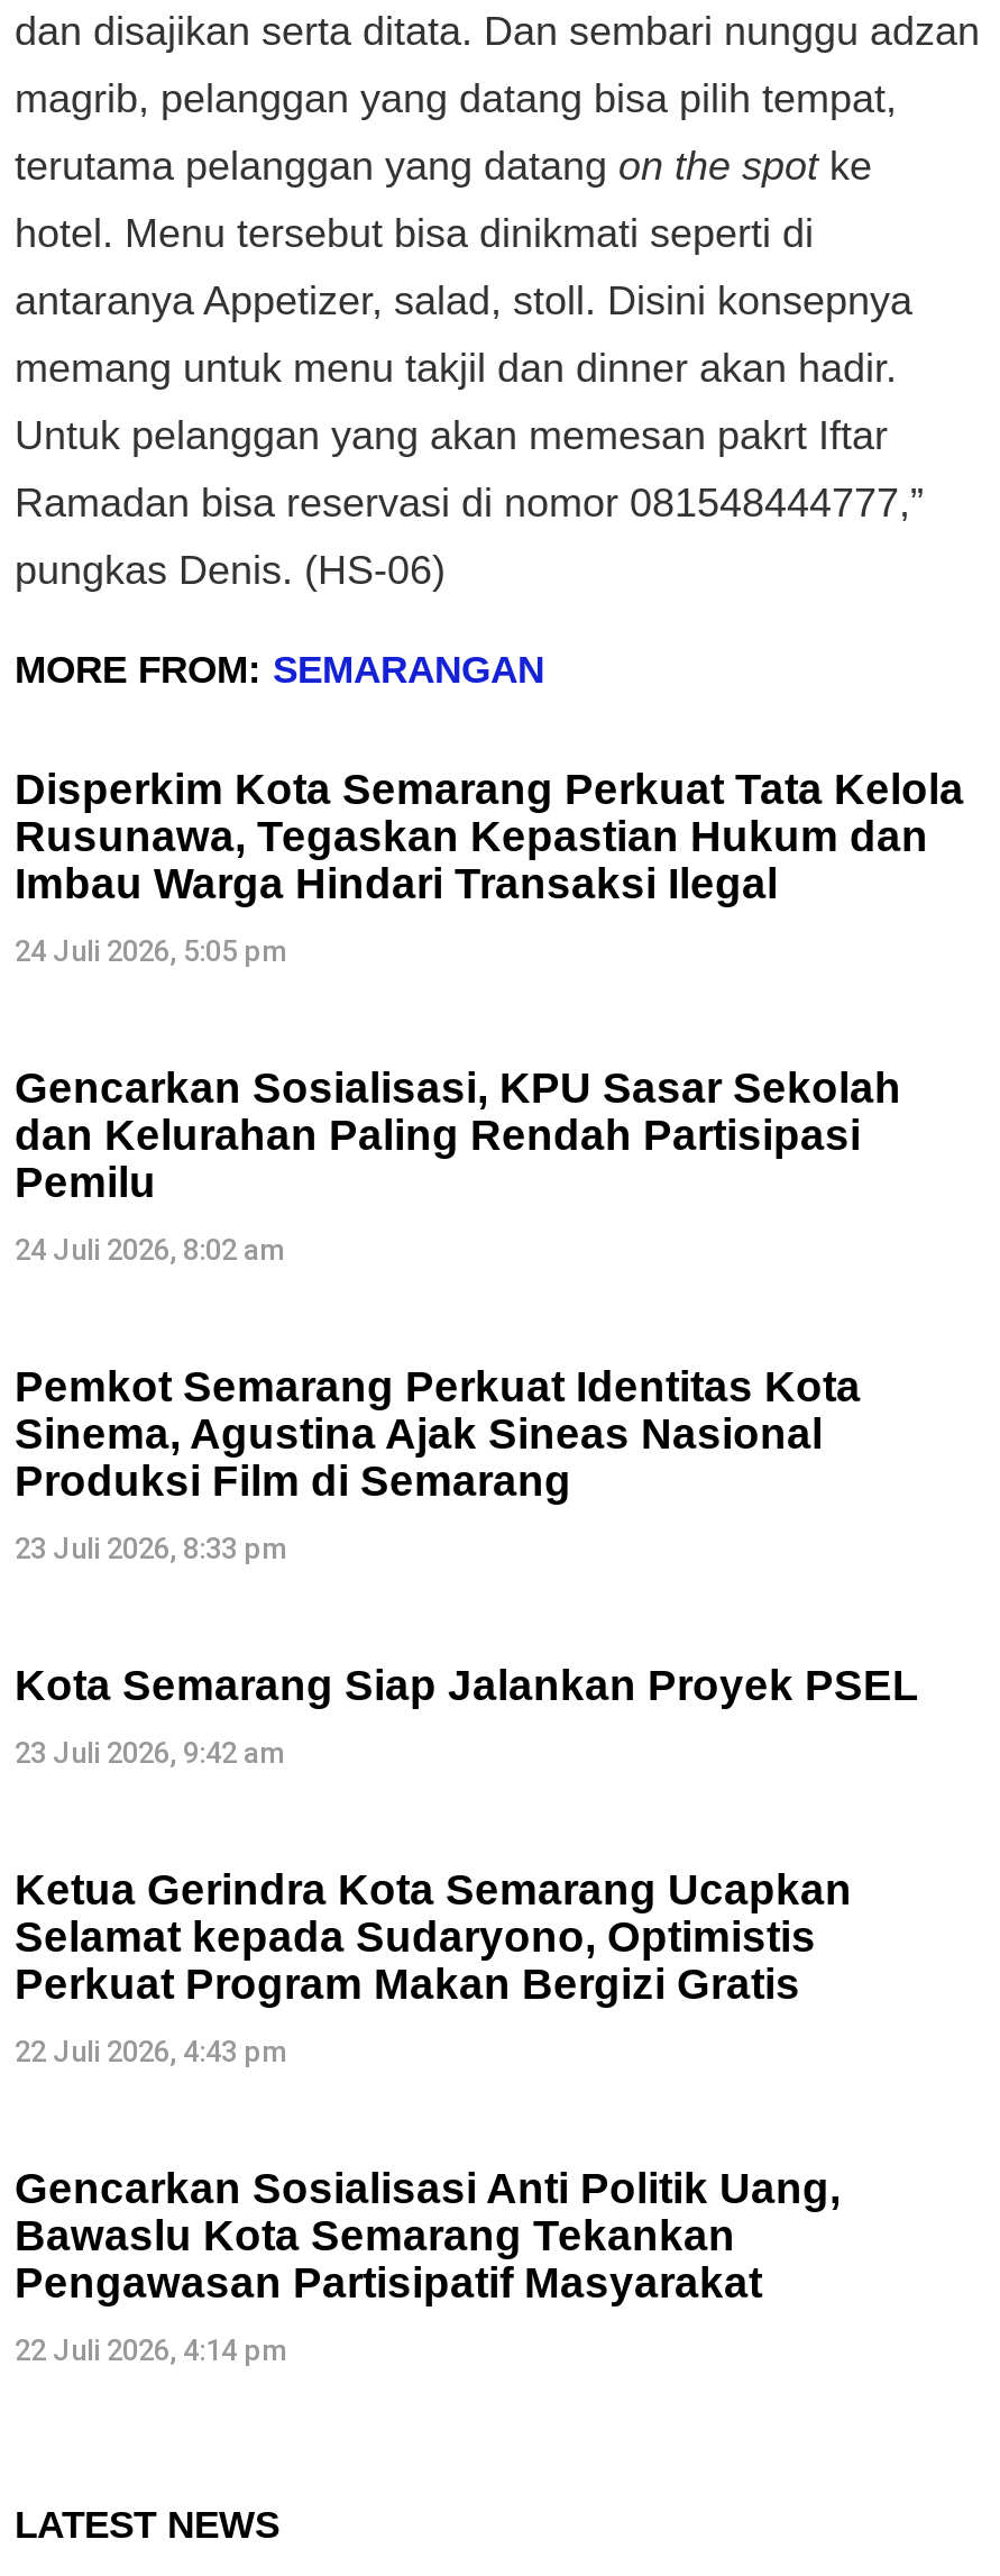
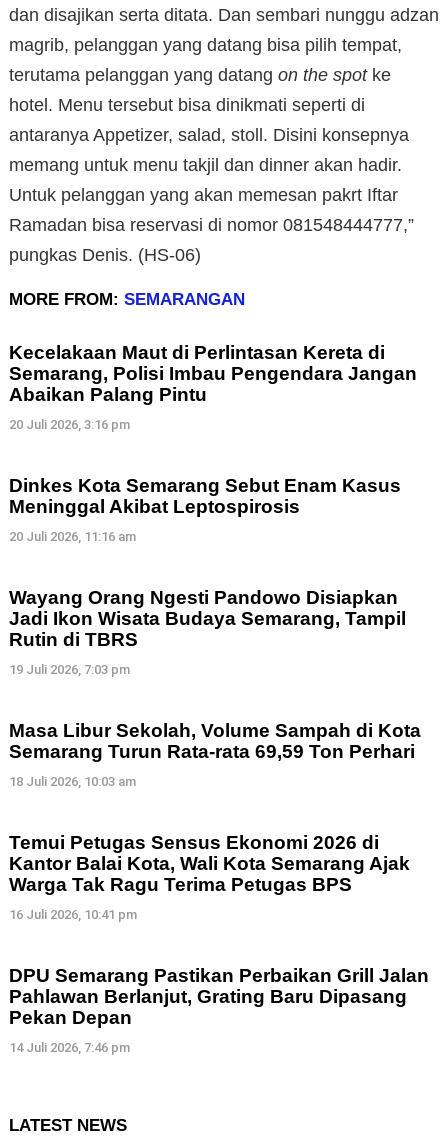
- Disperkim Kota Semarang Perkuat Tata Kelola
- Rusunawa, Tegaskan Kepastian Hukum dan
- Imbau Warga Hindari Transaksi Ilegal
+ Kecelakaan Maut di Perlintasan Kereta di
+ Semarang, Polisi Imbau Pengendara Jangan
+ Abaikan Palang Pintu

- 24 Juli 2026, 5:05 pm
+ 20 Juli 2026, 3:16 pm

- Gencarkan Sosialisasi, KPU Sasar Sekolah
- dan Kelurahan Paling Rendah Partisipasi
- Pemilu
+ Dinkes Kota Semarang Sebut Enam Kasus
+ Meninggal Akibat Leptospirosis

- 24 Juli 2026, 8:02 am
+ 20 Juli 2026, 11:16 am

- Pemkot Semarang Perkuat Identitas Kota
- Sinema, Agustina Ajak Sineas Nasional
- Produksi Film di Semarang
+ Wayang Orang Ngesti Pandowo Disiapkan
+ Jadi Ikon Wisata Budaya Semarang, Tampil
+ Rutin di TBRS

- 23 Juli 2026, 8:33 pm
+ 19 Juli 2026, 7:03 pm

- Kota Semarang Siap Jalankan Proyek PSEL
+ Masa Libur Sekolah, Volume Sampah di Kota
+ Semarang Turun Rata-rata 69,59 Ton Perhari

- 23 Juli 2026, 9:42 am
+ 18 Juli 2026, 10:03 am

- Ketua Gerindra Kota Semarang Ucapkan
- Selamat kepada Sudaryono, Optimistis
- Perkuat Program Makan Bergizi Gratis
+ Temui Petugas Sensus Ekonomi 2026 di
+ Kantor Balai Kota, Wali Kota Semarang Ajak
+ Warga Tak Ragu Terima Petugas BPS

- 22 Juli 2026, 4:43 pm
+ 16 Juli 2026, 10:41 pm

- Gencarkan Sosialisasi Anti Politik Uang,
- Bawaslu Kota Semarang Tekankan
- Pengawasan Partisipatif Masyarakat
+ DPU Semarang Pastikan Perbaikan Grill Jalan
+ Pahlawan Berlanjut, Grating Baru Dipasang
+ Pekan Depan

- 22 Juli 2026, 4:14 pm
+ 14 Juli 2026, 7:46 pm
